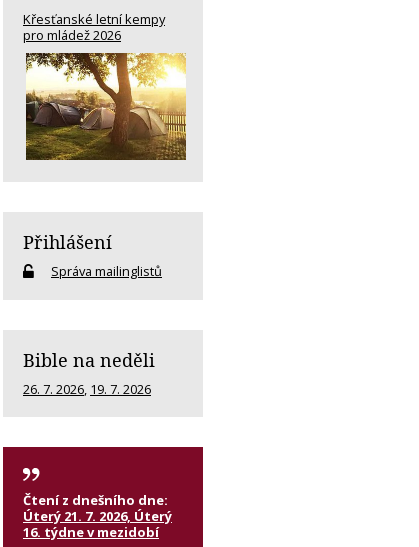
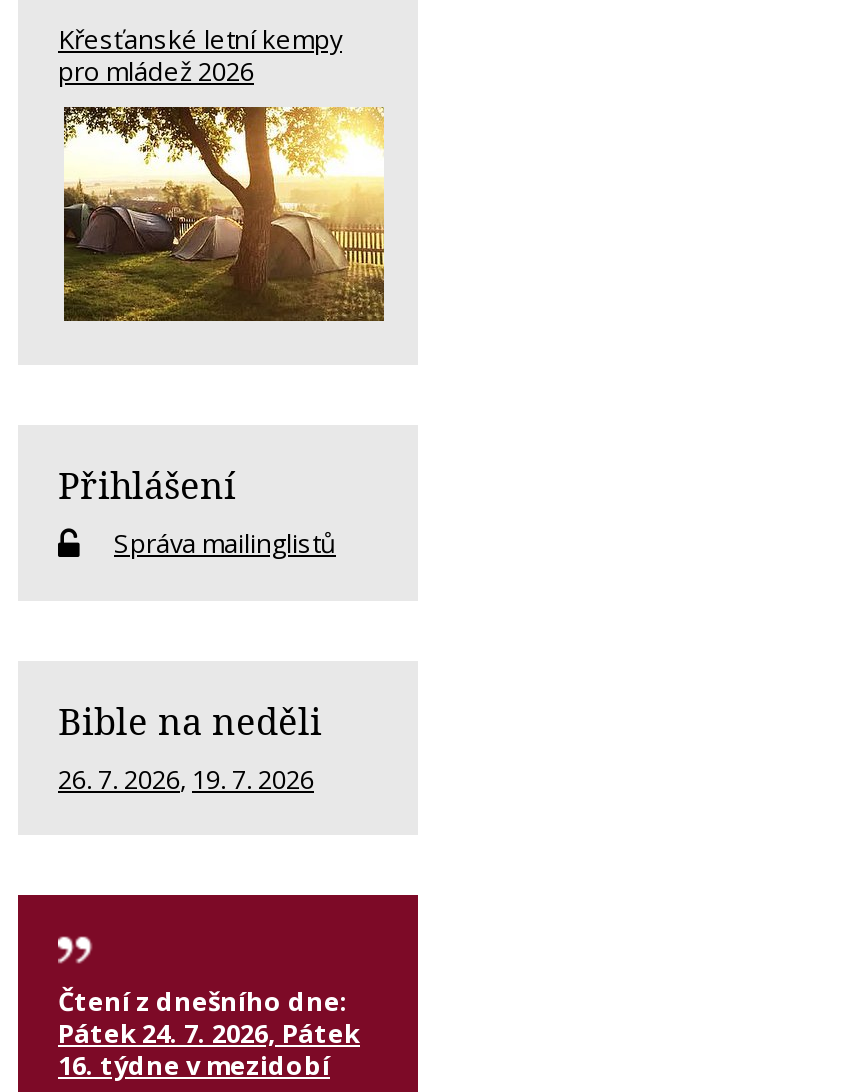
- Úterý 21. 7. 2026, Úterý
+ Pátek 24. 7. 2026, Pátek
